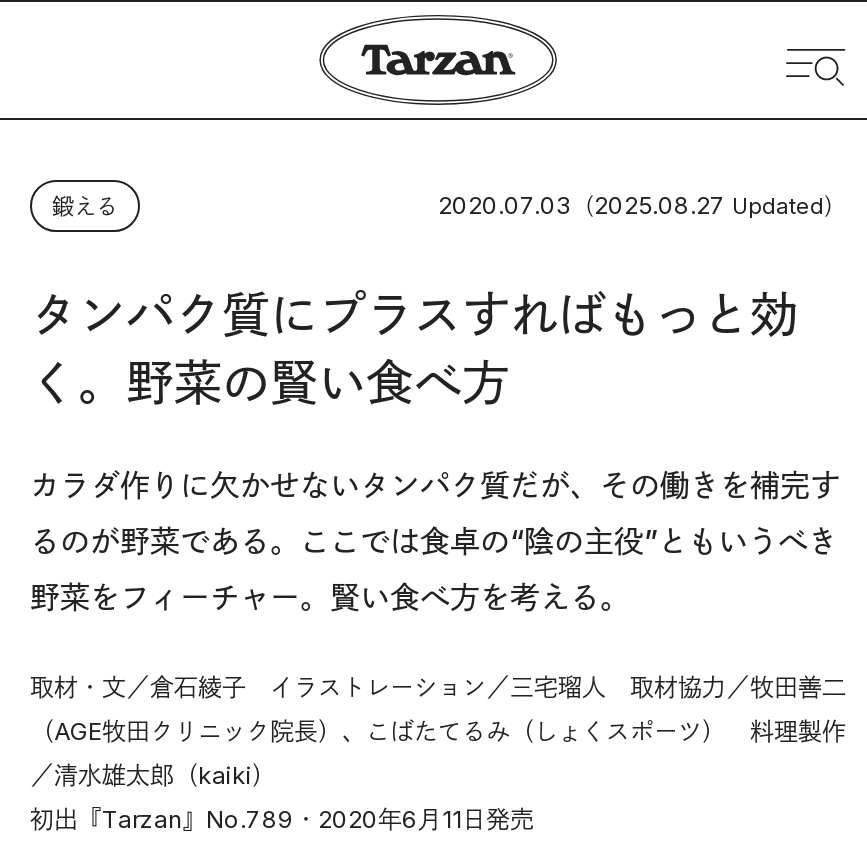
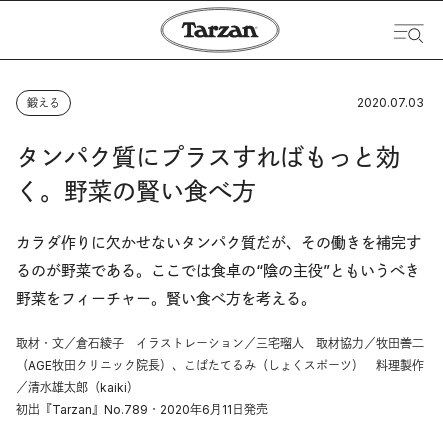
- 2020.07.03（2025.08.27 Updated）
+ 2020.07.03
